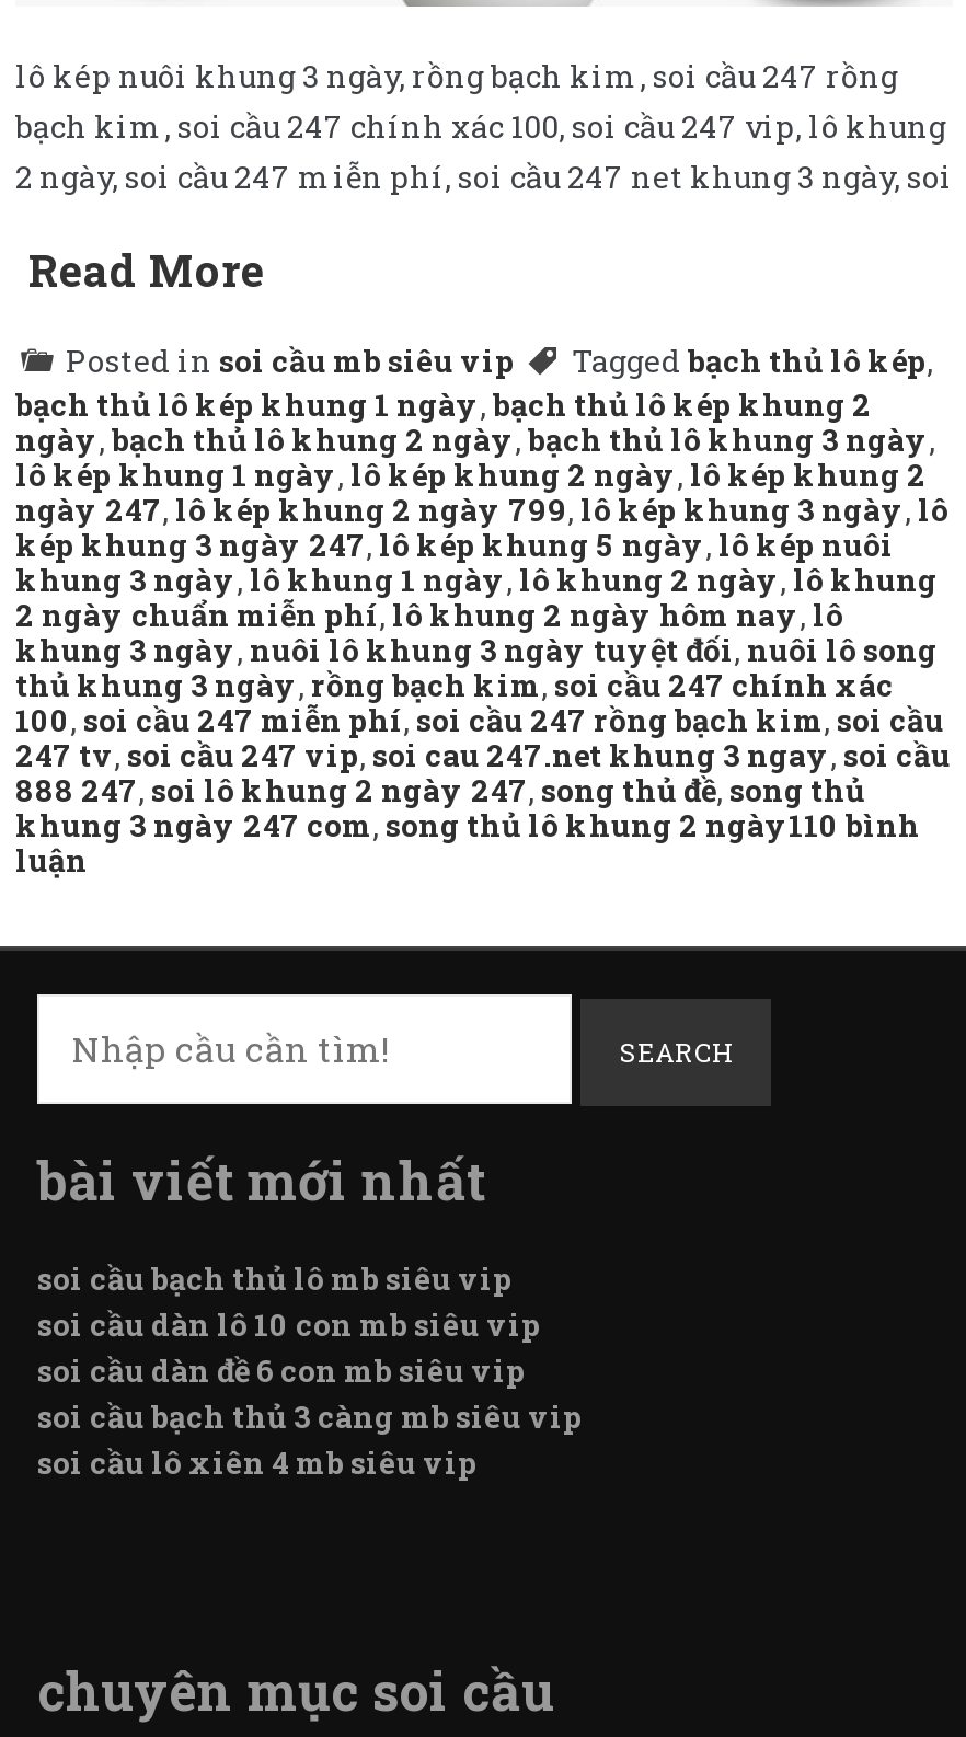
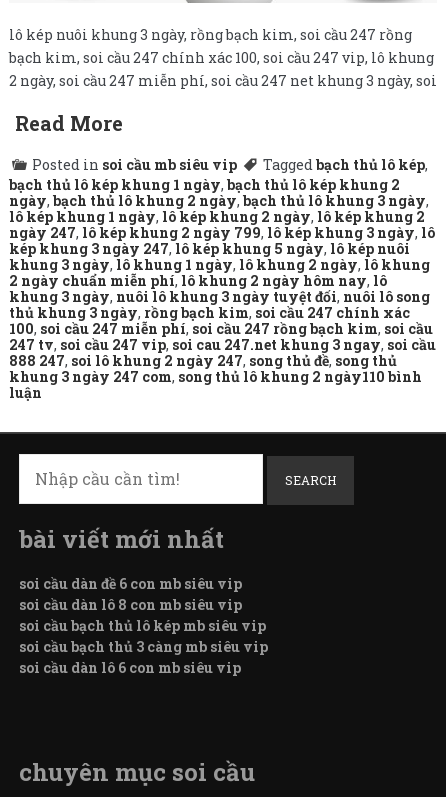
- soi cầu bạch thủ lô mb siêu vip
- soi cầu dàn lô 10 con mb siêu vip

moved up: soi cầu dàn đề 6 con mb siêu vip

+ soi cầu dàn lô 8 con mb siêu vip
+ soi cầu bạch thủ lô kép mb siêu vip

- soi cầu lô xiên 4 mb siêu vip
+ soi cầu dàn lô 6 con mb siêu vip
